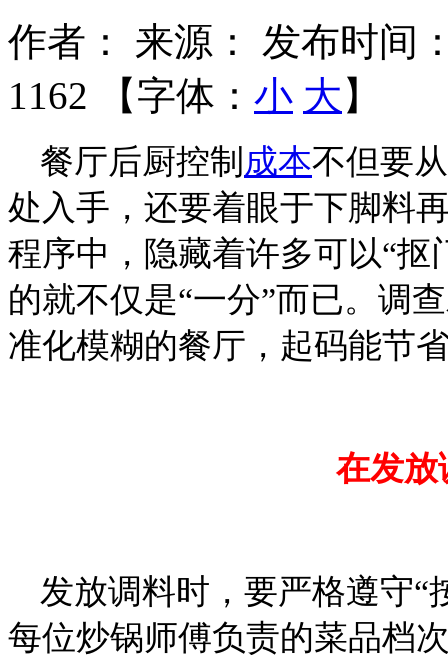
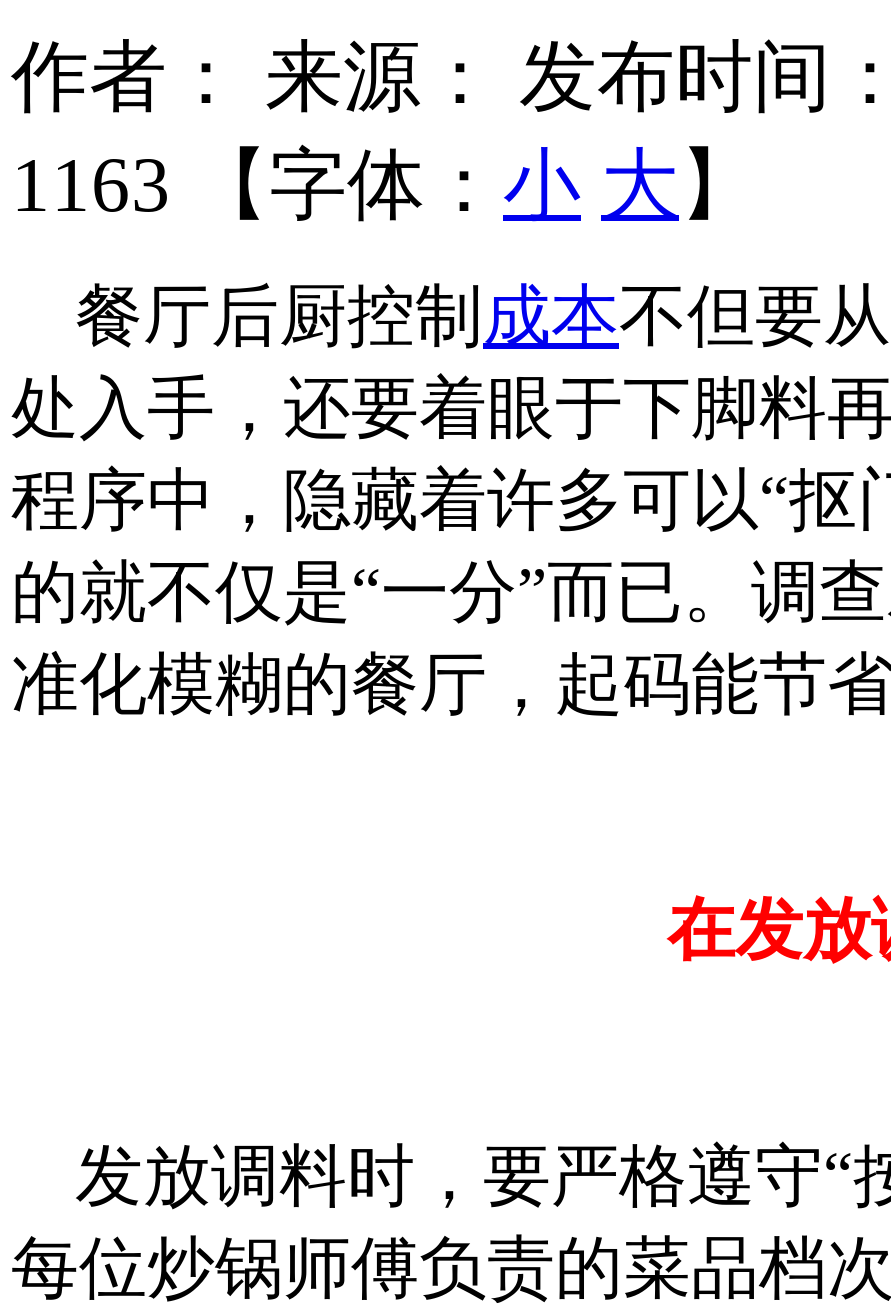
- 1162【字体：小 大】
+ 1163【字体：小 大】
